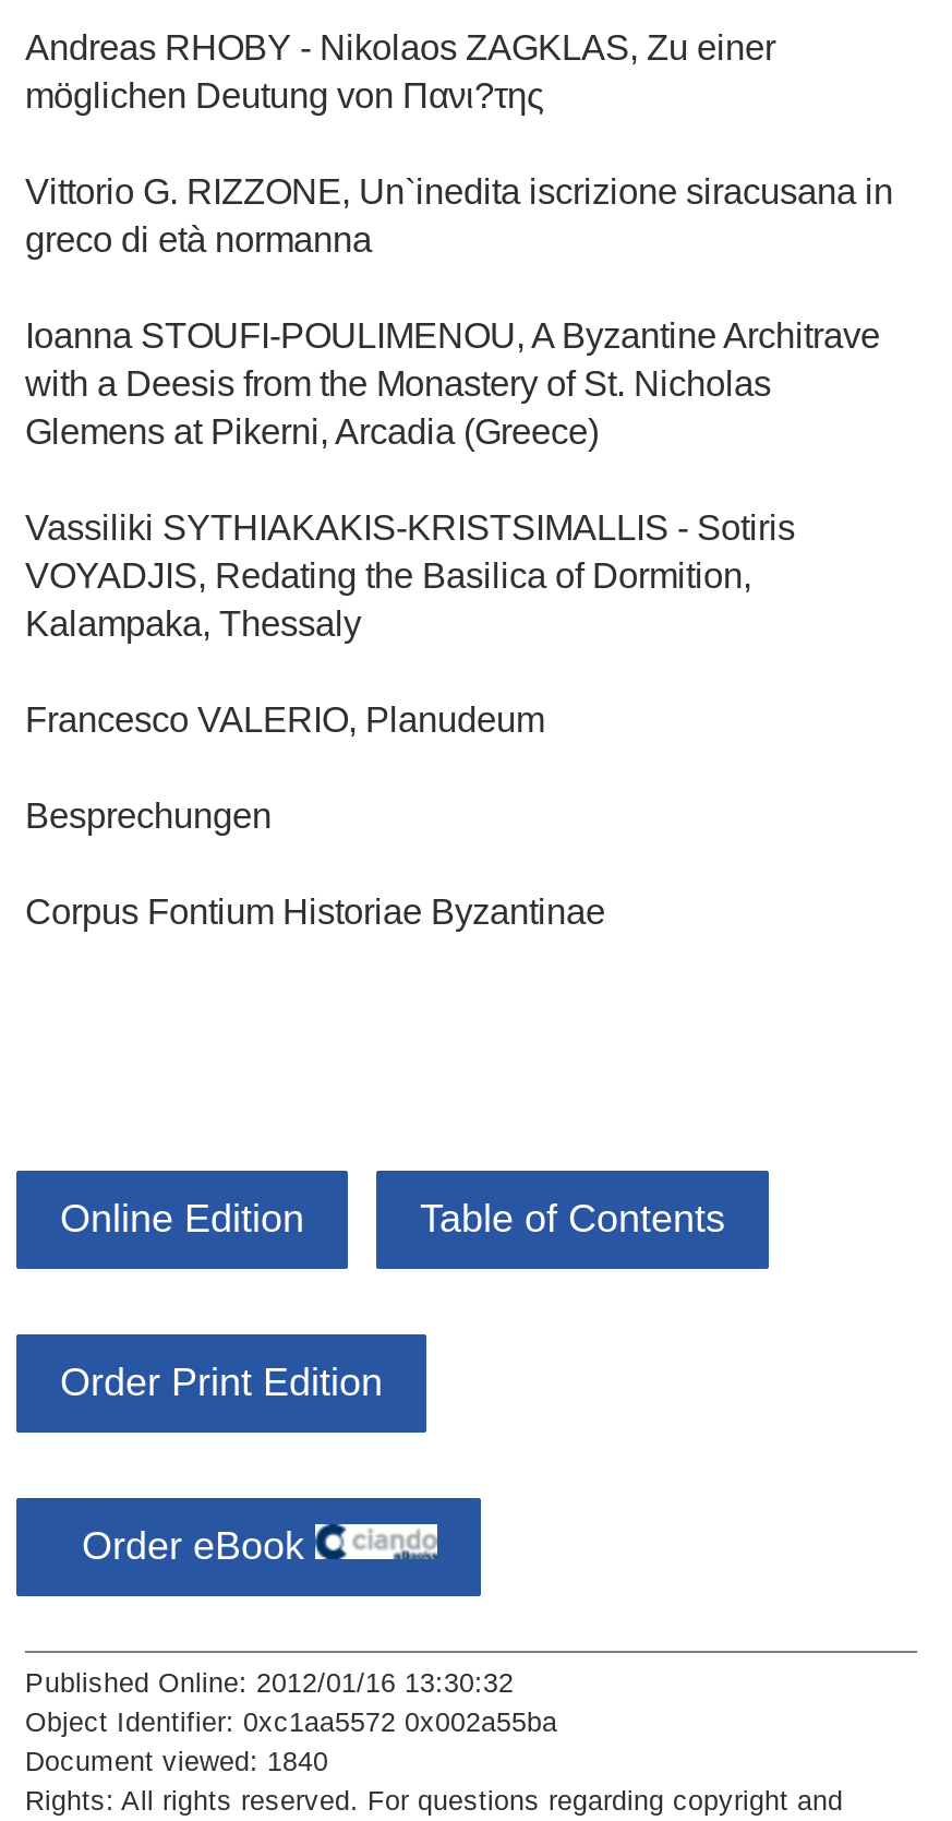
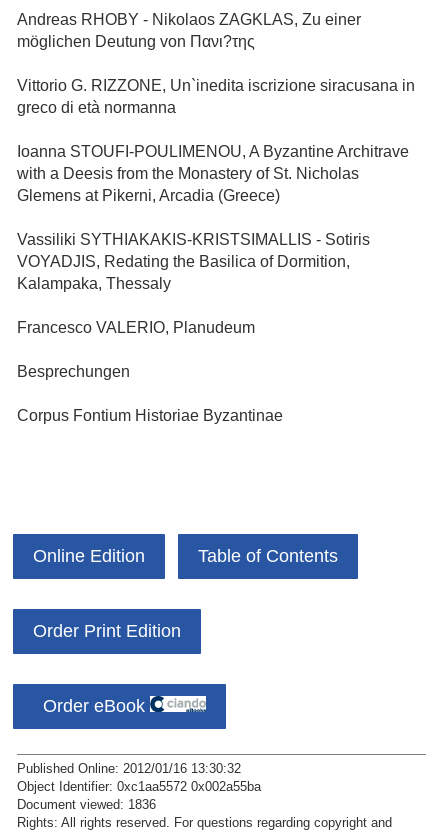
- Document viewed: 1840
+ Document viewed: 1836
